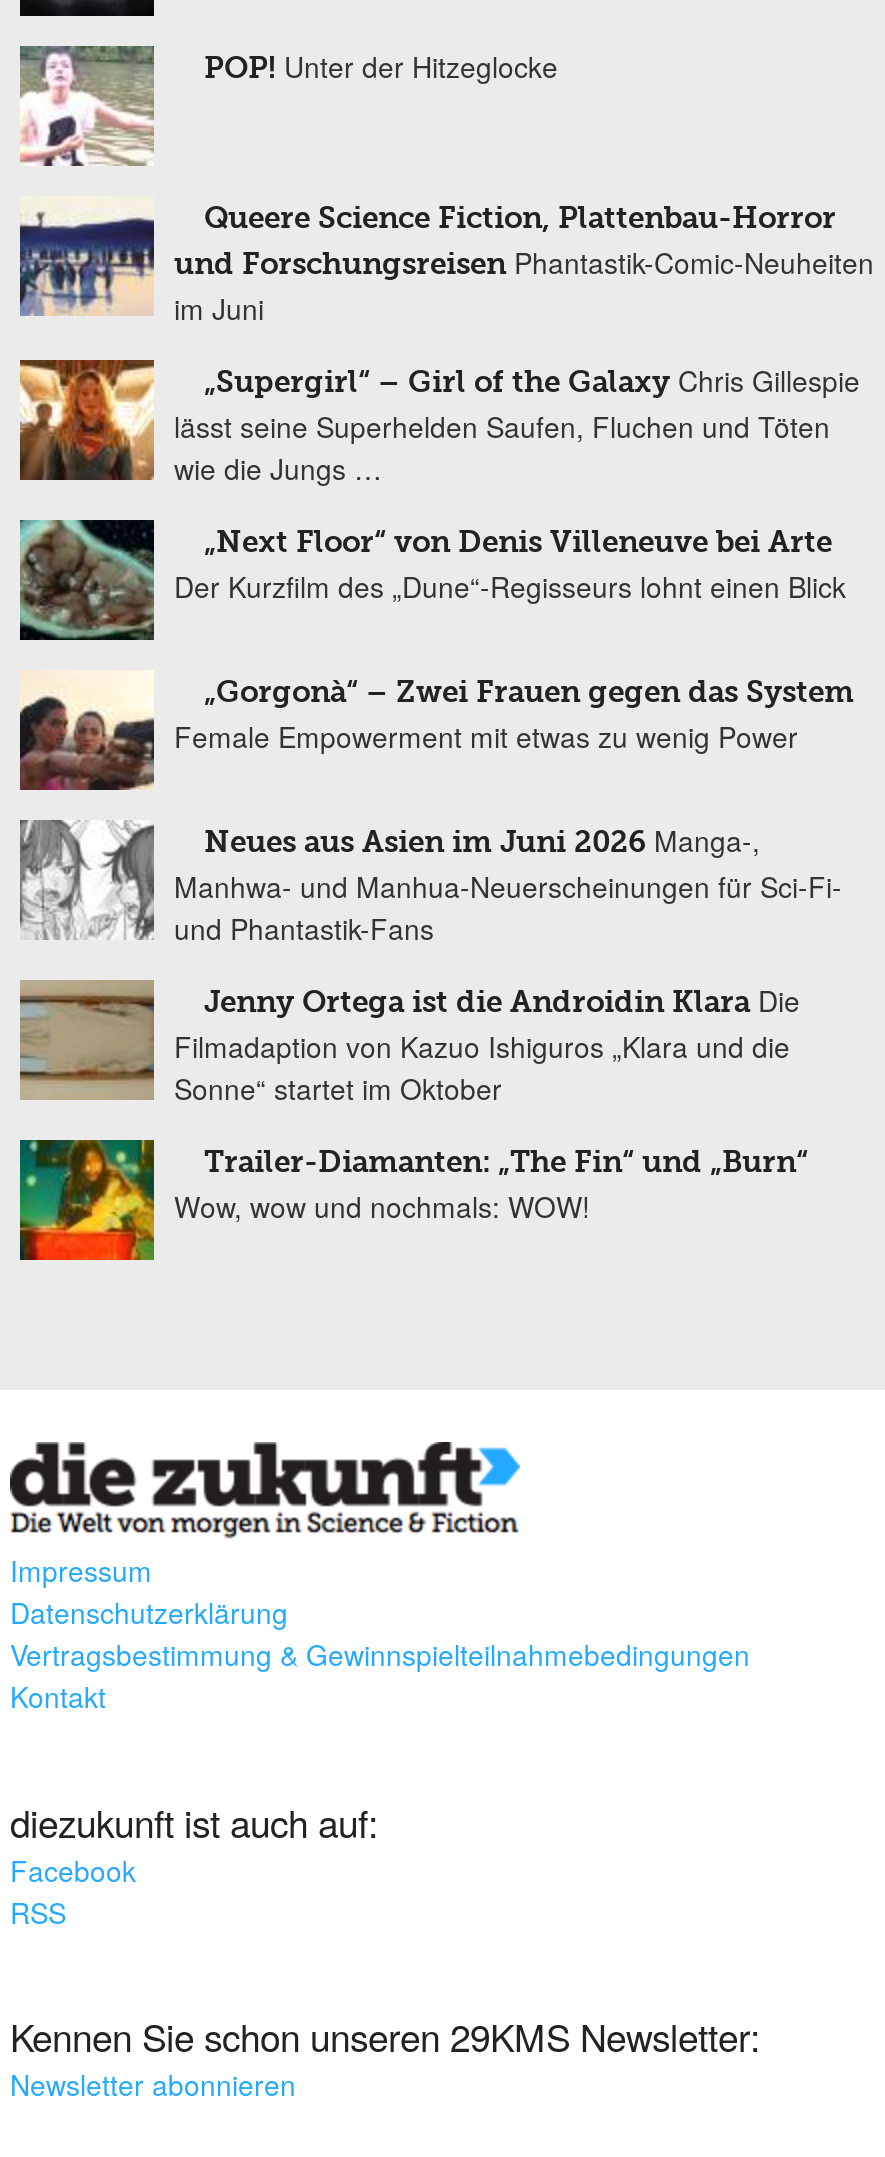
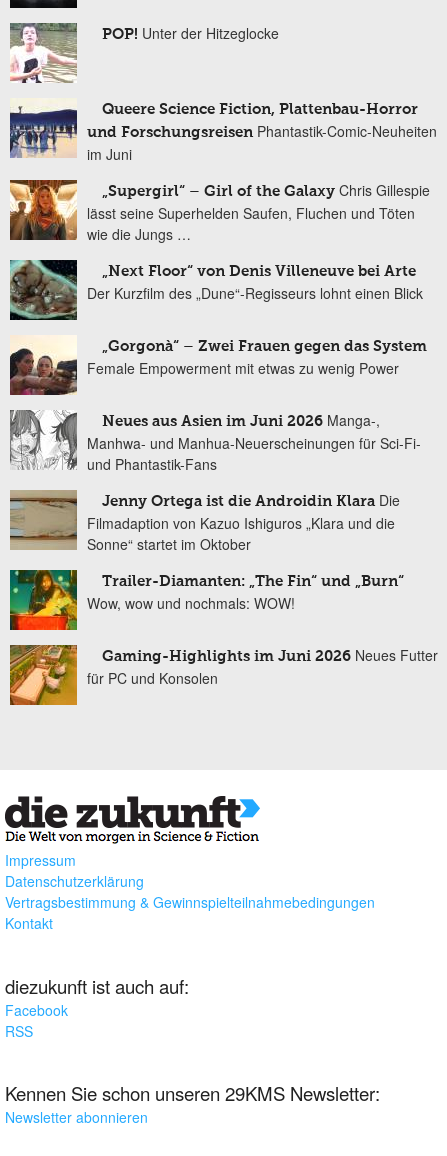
+ [image]
+ Gaming-Highlights im Juni 2026 Neues Futter
+ für PC und Konsolen
